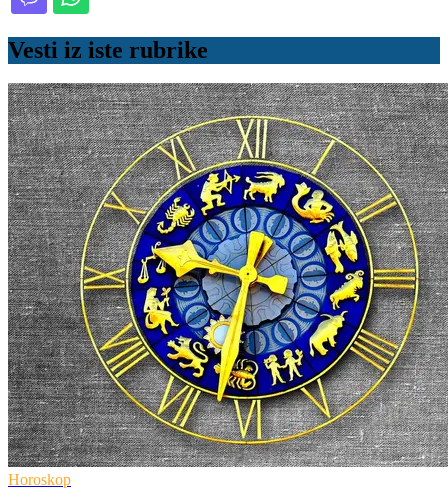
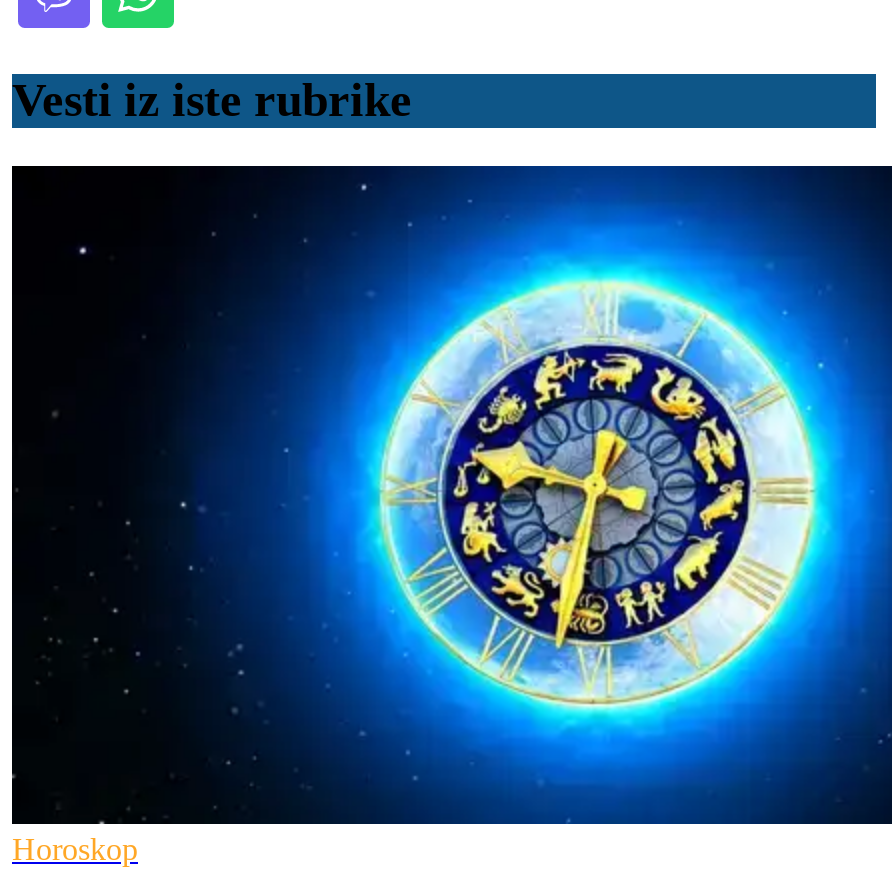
- [image]
+ [image]
